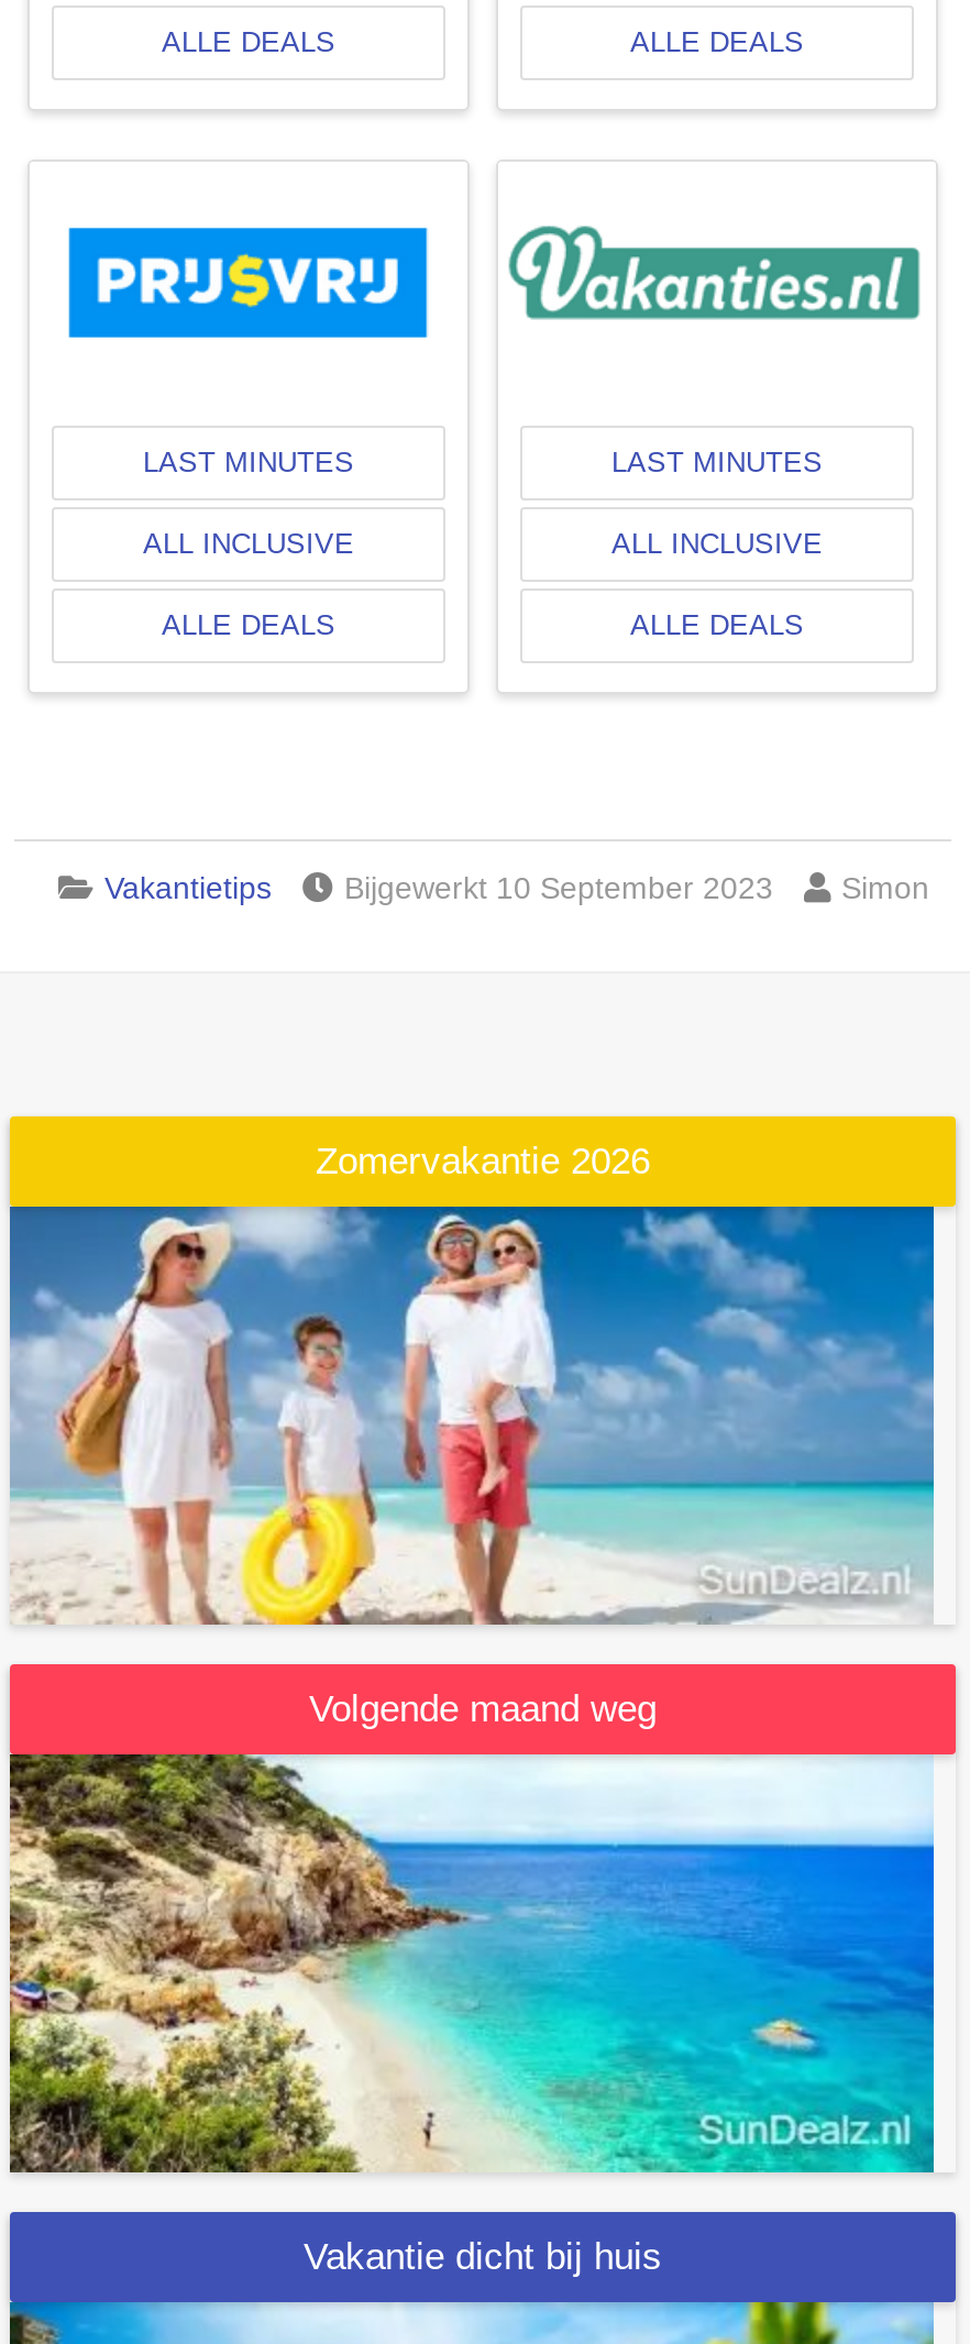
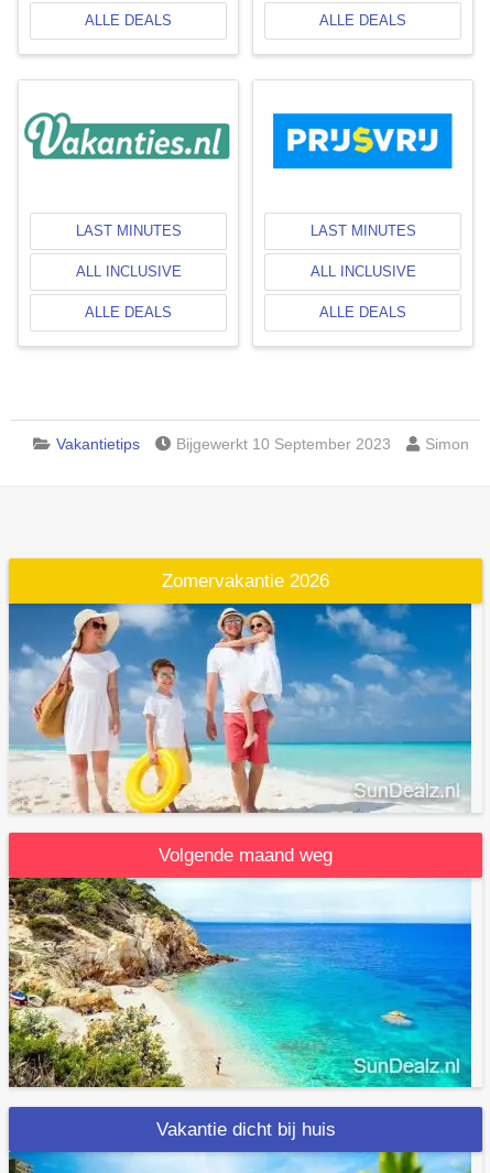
- [image]
+ [image]

- [image]
+ [image]
